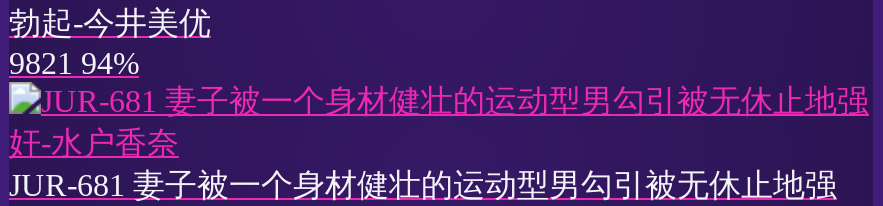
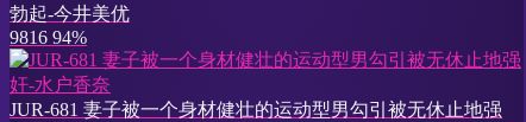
- 9821 94%
+ 9816 94%
